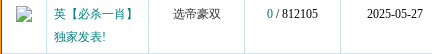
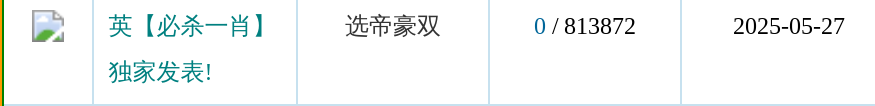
- 0 / 812105
+ 0 / 813872
